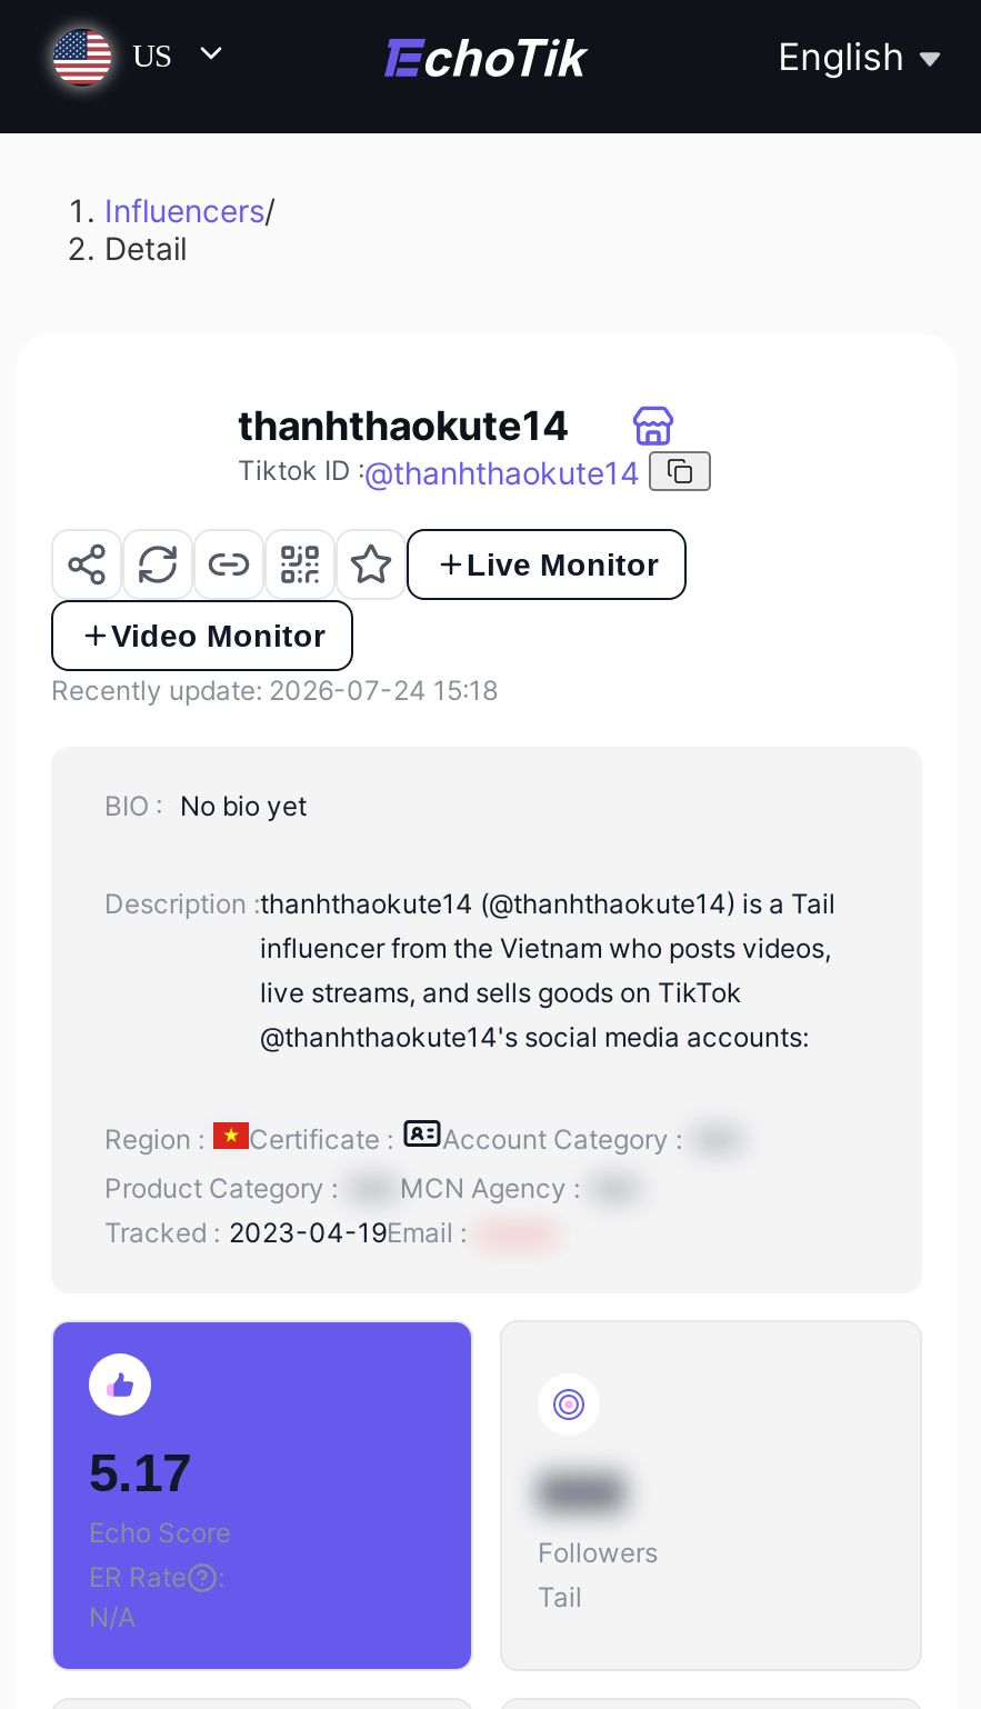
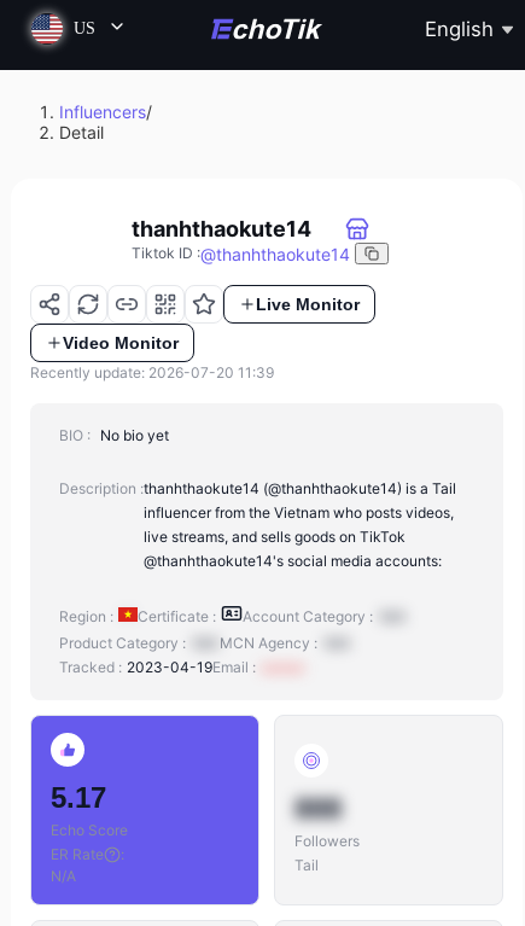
- Recently update: 2026-07-24 15:18
+ Recently update: 2026-07-20 11:39
